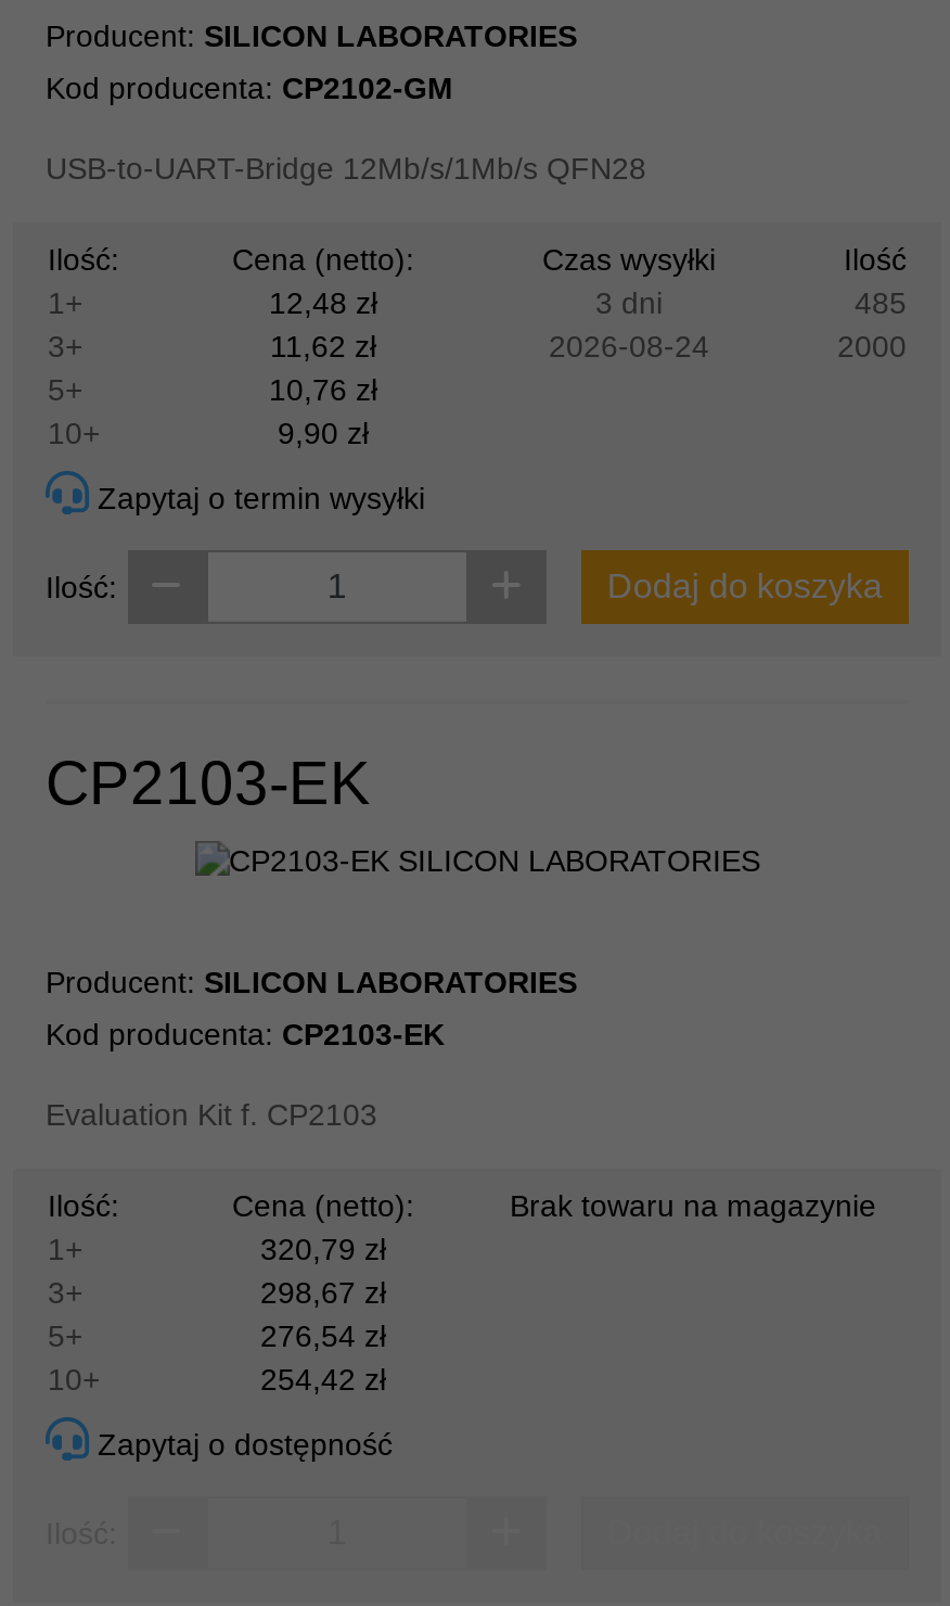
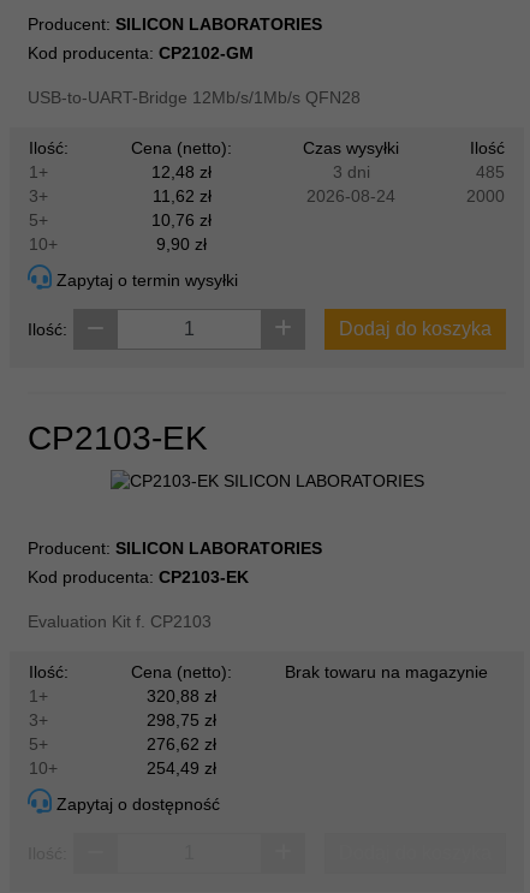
- 320,79 zł
+ 320,88 zł

- 298,67 zł
+ 298,75 zł

- 276,54 zł
+ 276,62 zł

- 254,42 zł
+ 254,49 zł
